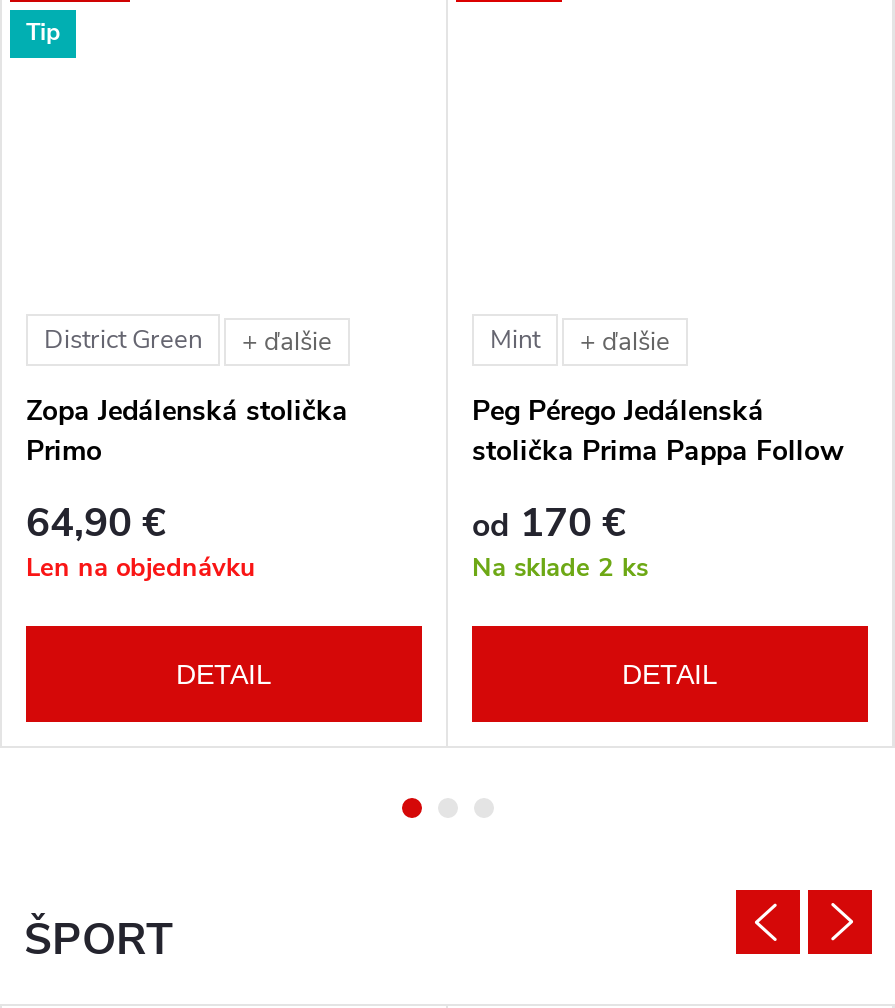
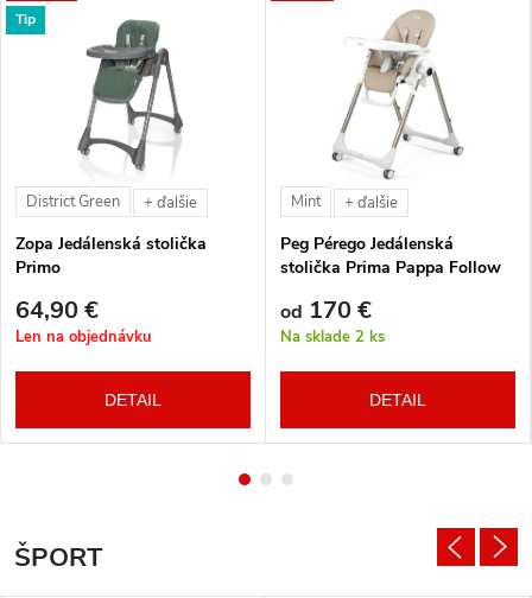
+ [image]

+ [image]
